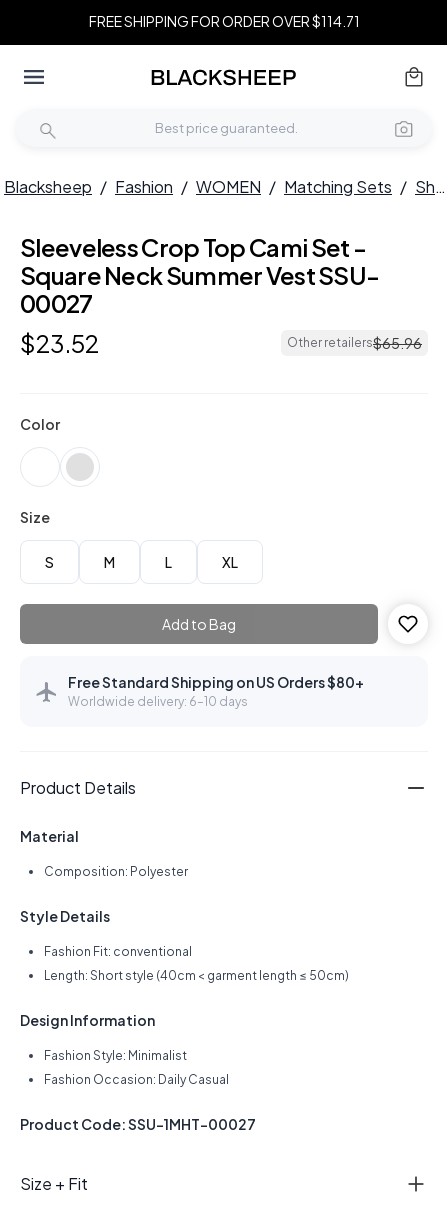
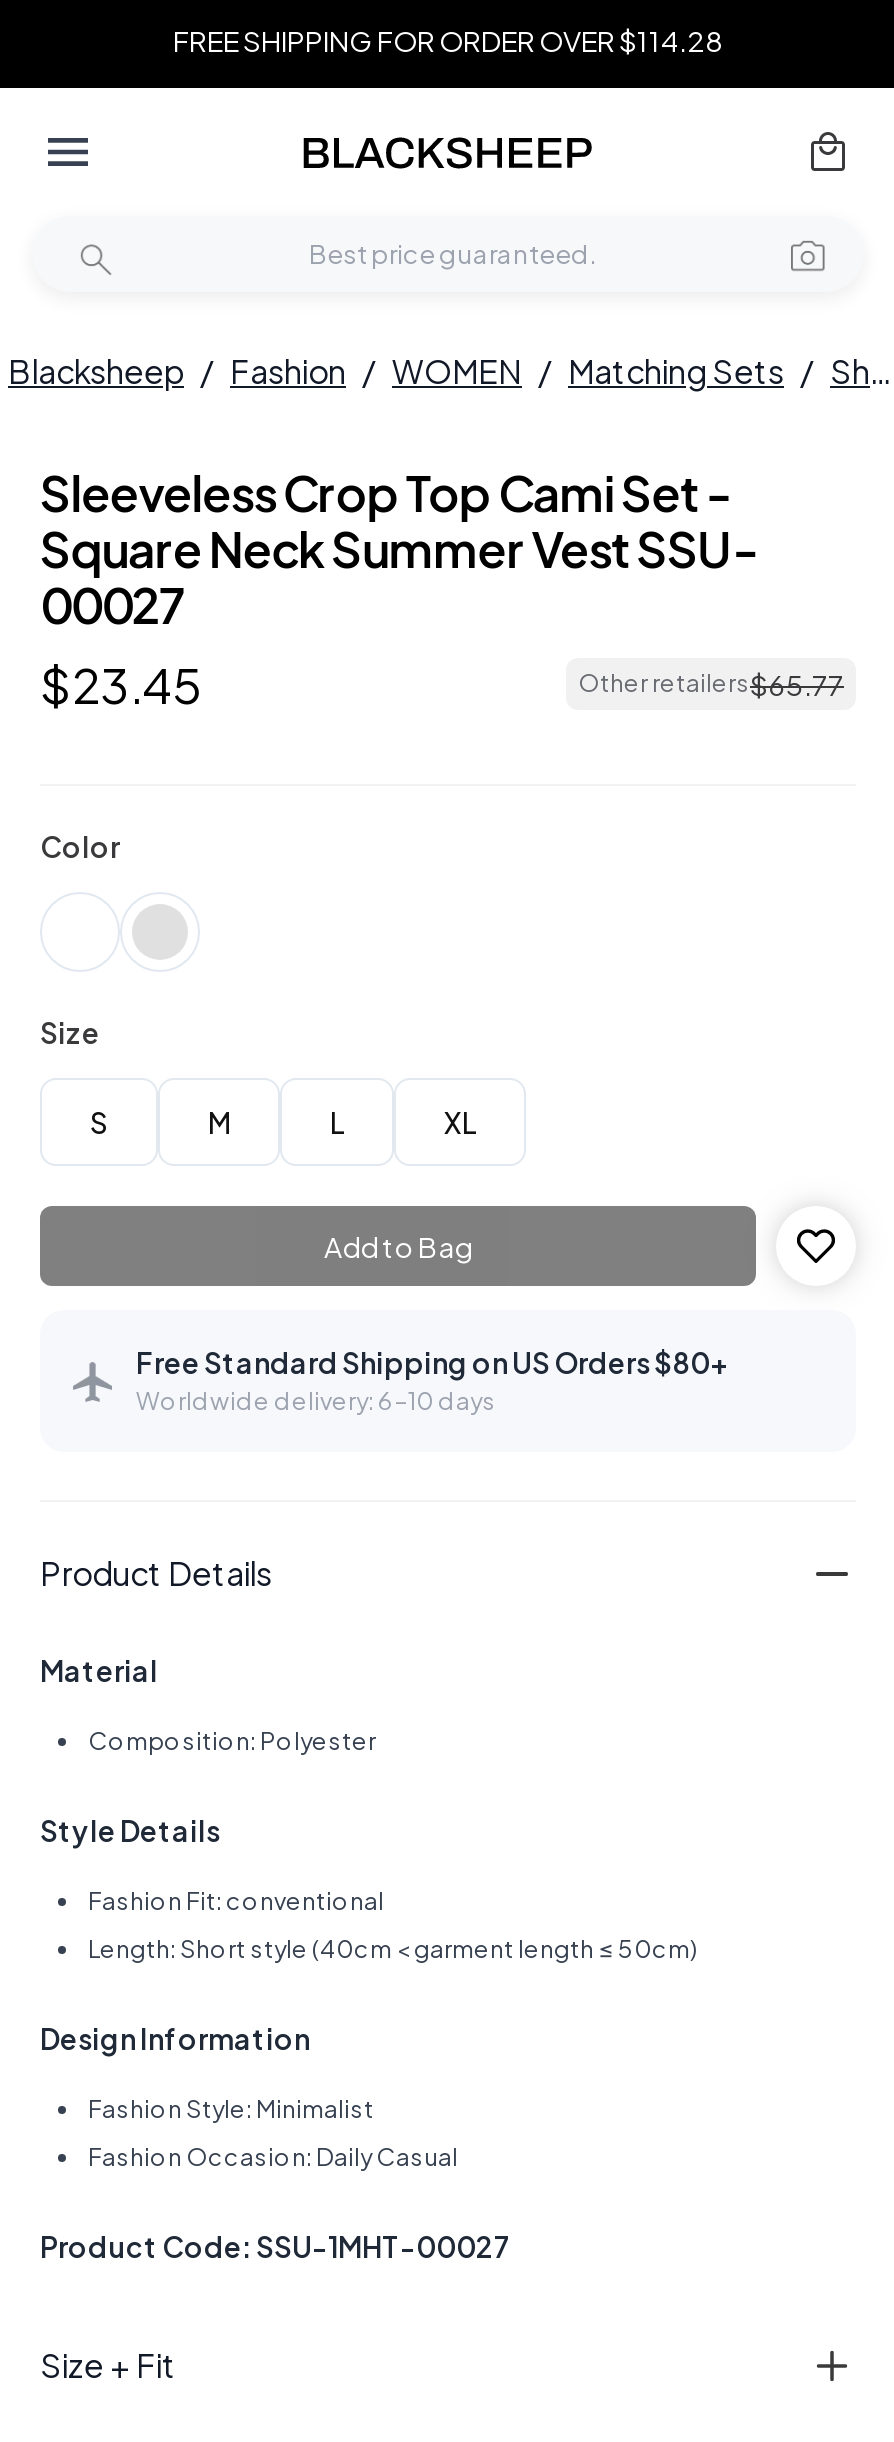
- FREE SHIPPING FOR ORDER OVER $114.71
+ FREE SHIPPING FOR ORDER OVER $114.28

- $23.52
+ $23.45

- Other retailers$65.96
+ Other retailers$65.77
